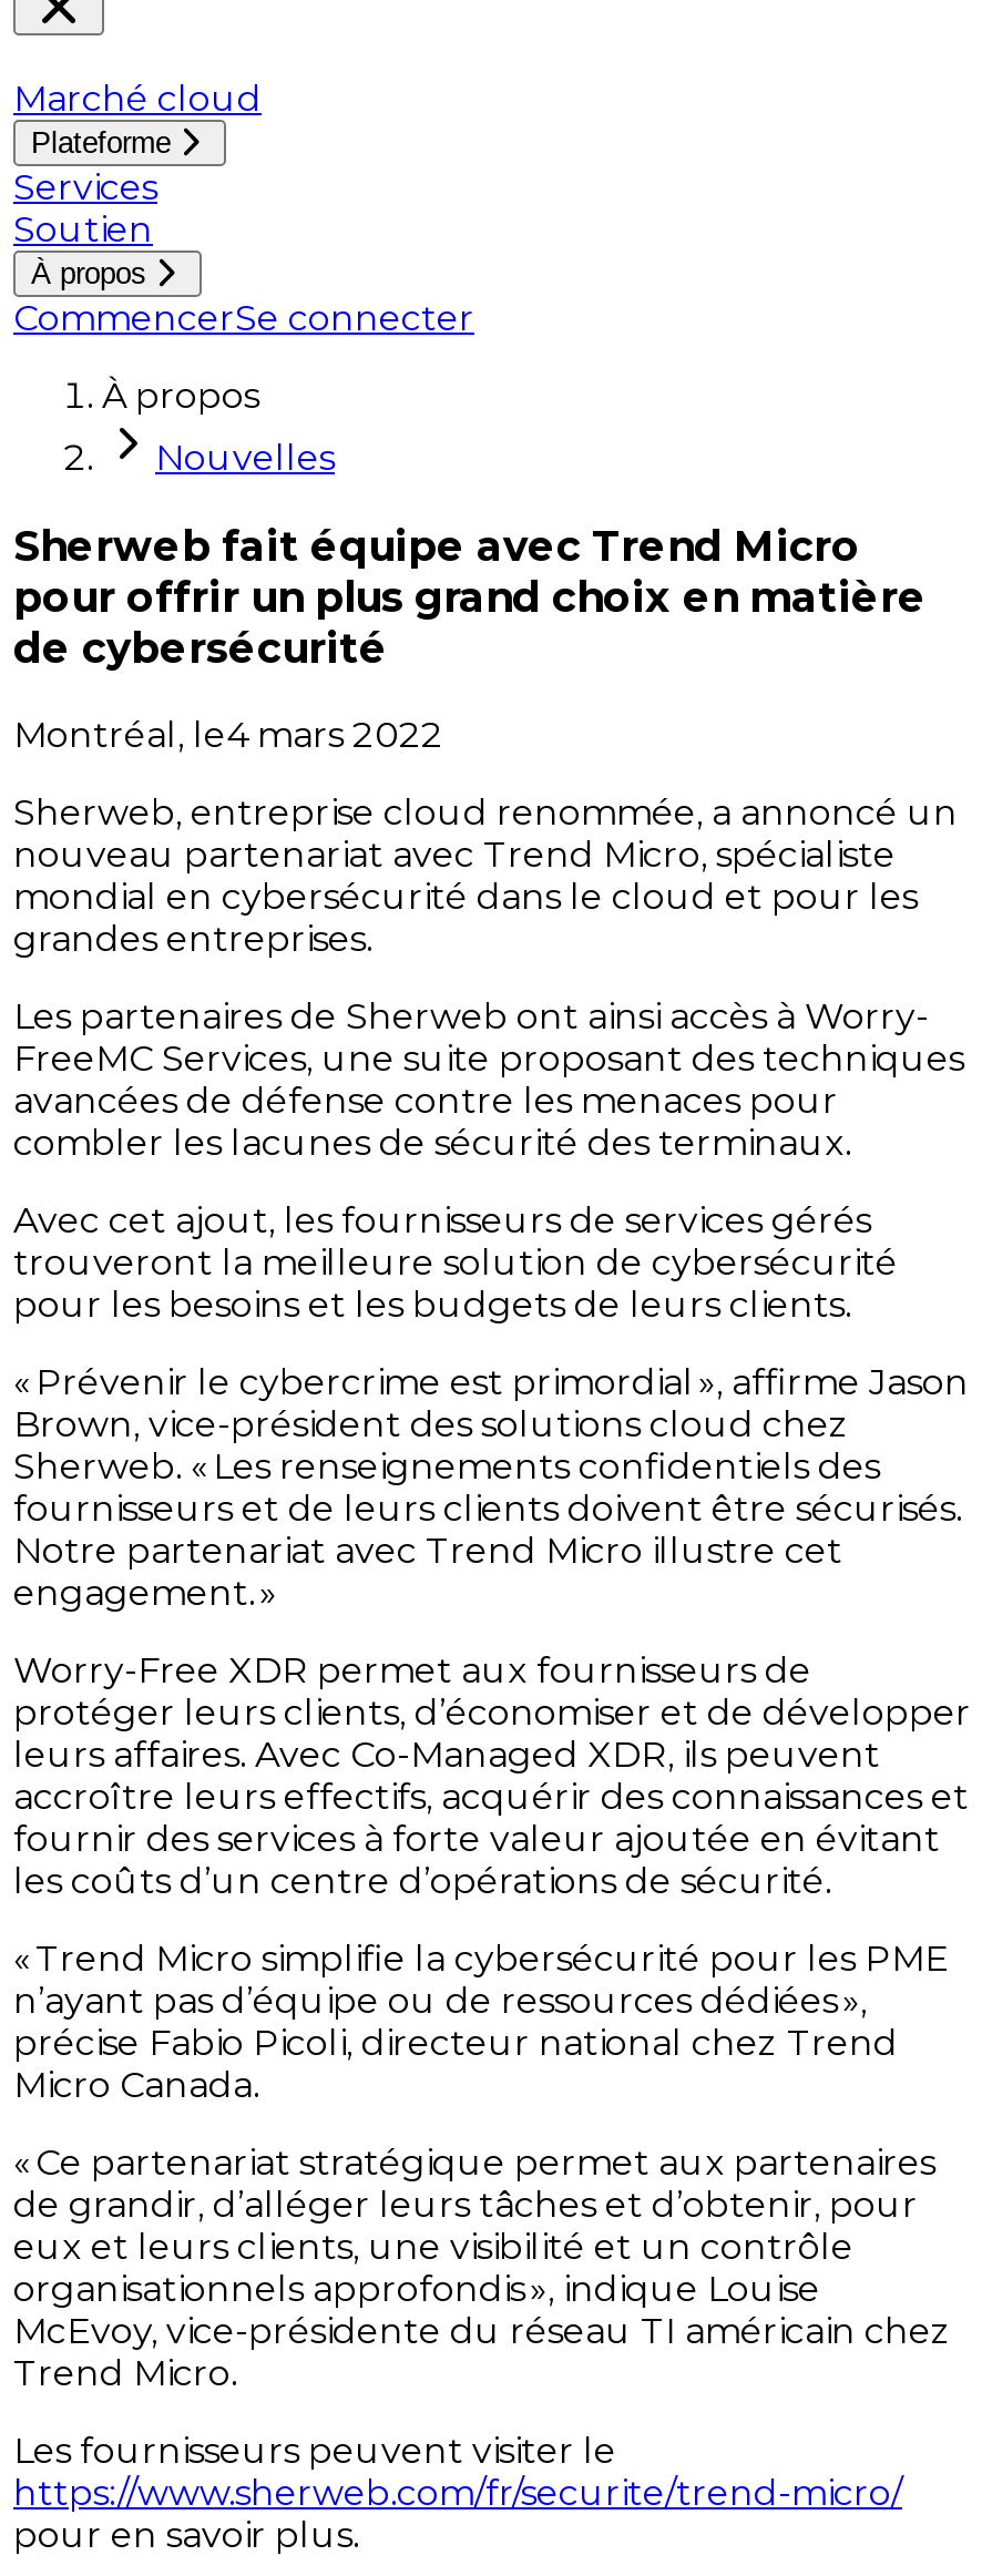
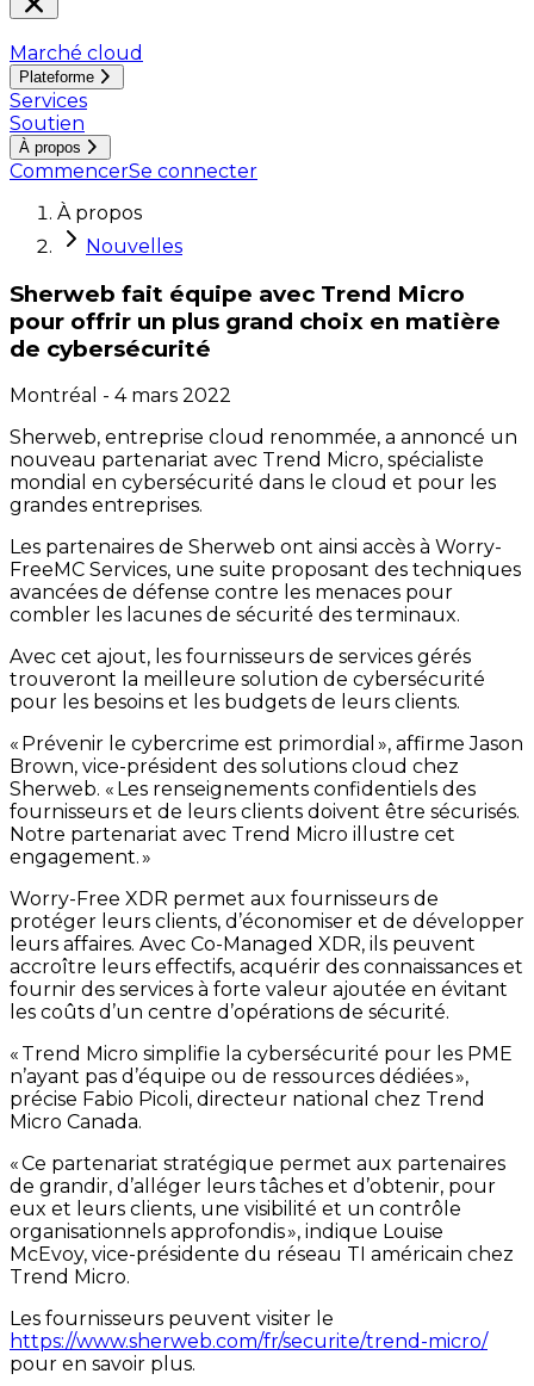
- Montréal, le4 mars 2022
+ Montréal - 4 mars 2022
